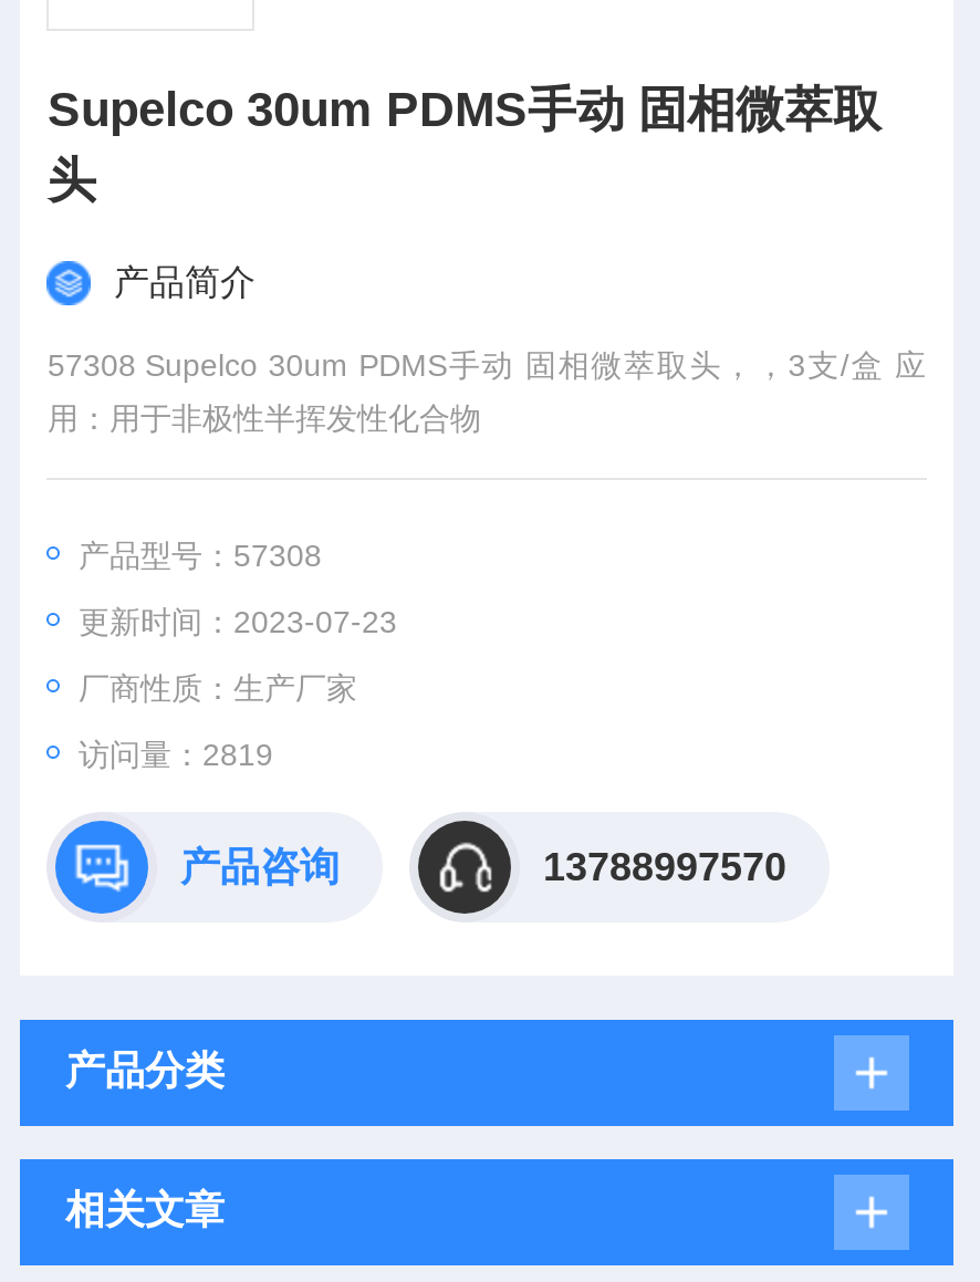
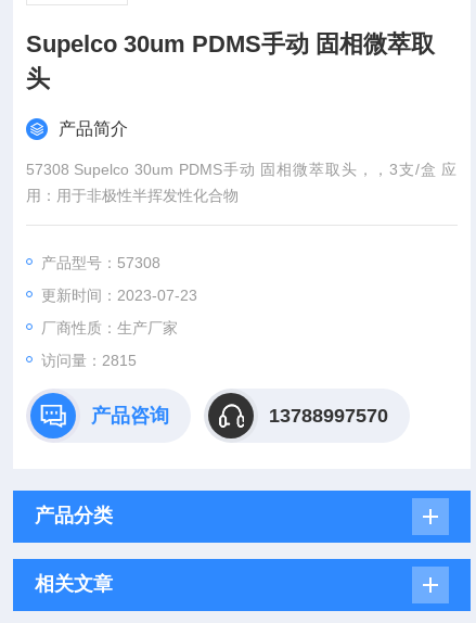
- 访问量：2819
+ 访问量：2815
